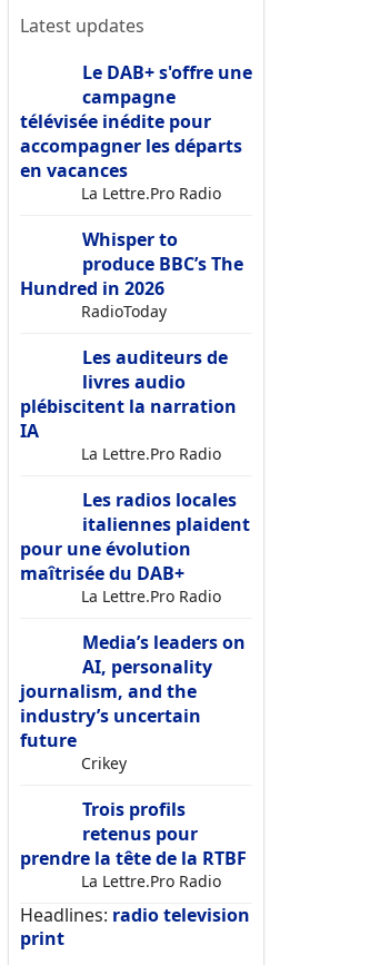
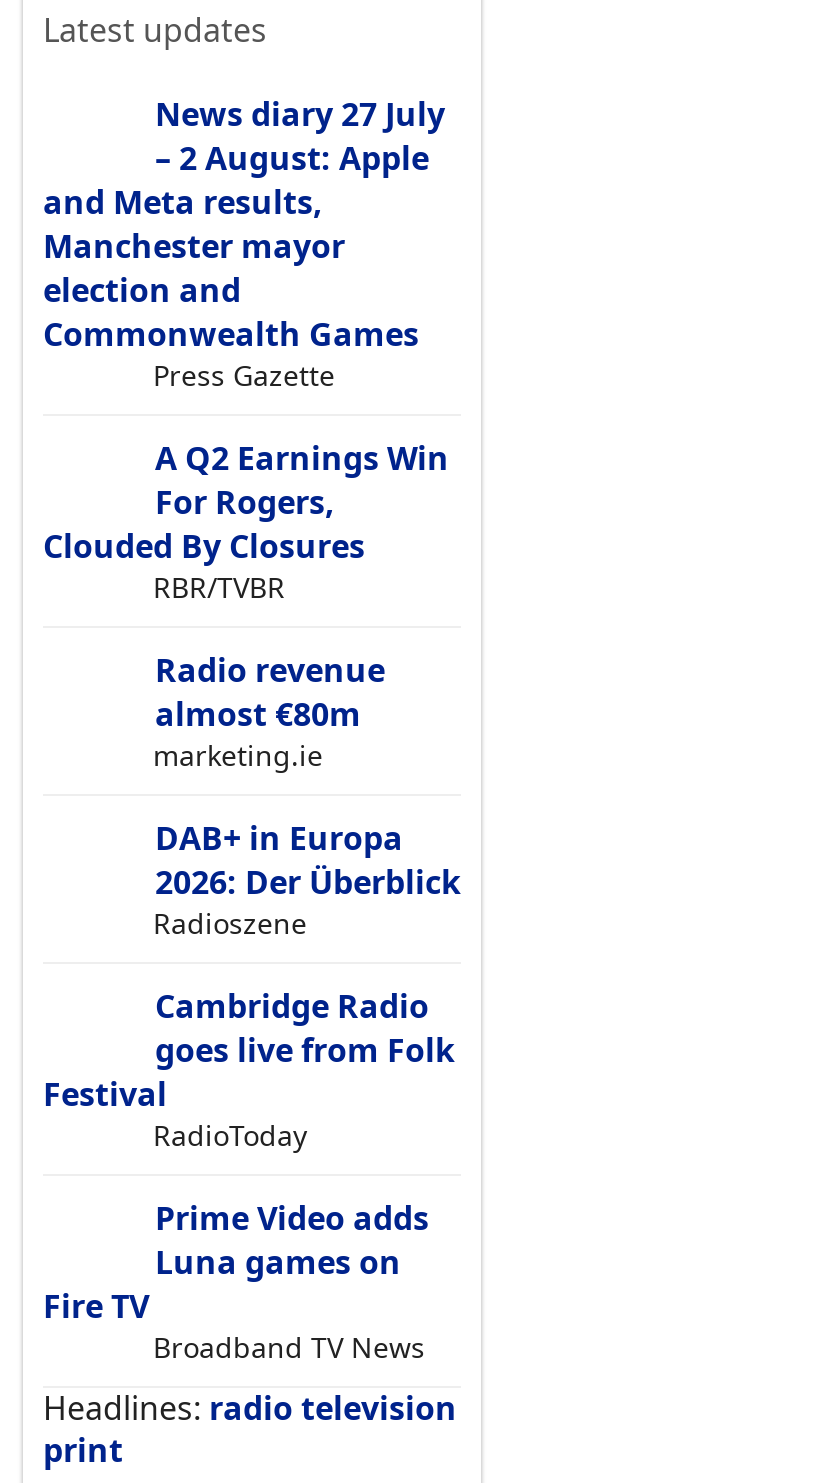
- Le DAB+ s'offre une
- campagne
- télévisée inédite pour
- accompagner les départs
- en vacances
- La Lettre.Pro Radio
- Whisper to
- produce BBC’s The
- Hundred in 2026
+ News diary 27 July
+ – 2 August: Apple
+ and Meta results,
+ Manchester mayor
+ election and
+ Commonwealth Games
+ Press Gazette
+ A Q2 Earnings Win
+ For Rogers,
+ Clouded By Closures
+ RBR/TVBR
+ Radio revenue
+ almost €80m
+ marketing.ie
+ DAB+ in Europa
+ 2026: Der Überblick
+ Radioszene
+ Cambridge Radio
+ goes live from Folk
+ Festival

moved down: RadioToday

- Les auditeurs de
- livres audio
- plébiscitent la narration
- IA
- La Lettre.Pro Radio
- Les radios locales
- italiennes plaident
- pour une évolution
- maîtrisée du DAB+
- La Lettre.Pro Radio
- Media’s leaders on
- AI, personality
- journalism, and the
- industry’s uncertain
- future
- Crikey
- Trois profils
- retenus pour
- prendre la tête de la RTBF
- La Lettre.Pro Radio
+ Prime Video adds
+ Luna games on
+ Fire TV
+ Broadband TV News
